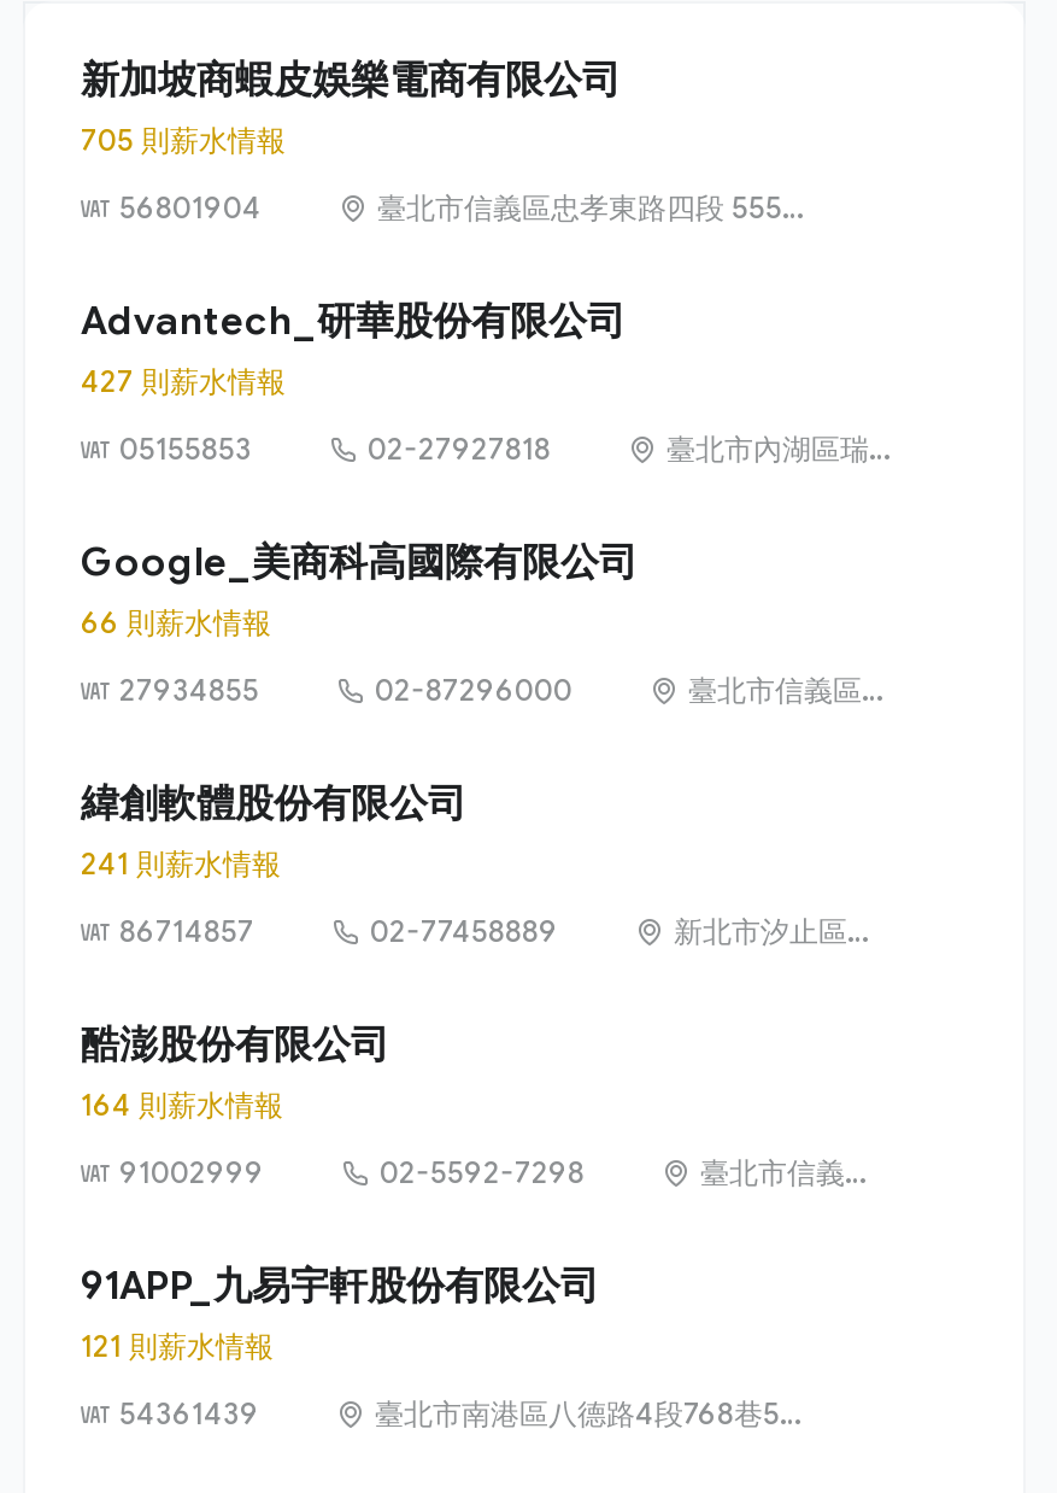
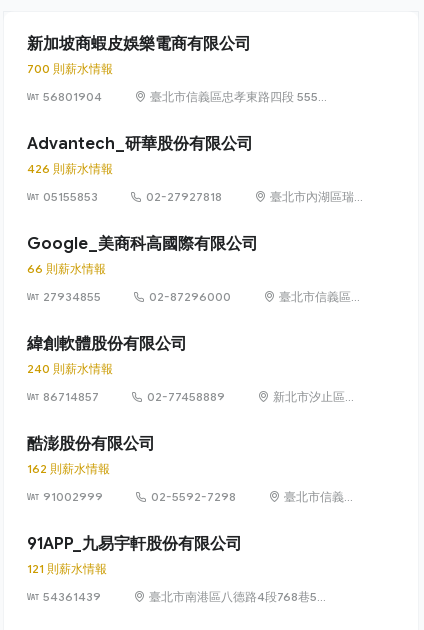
- 705 則薪水情報
+ 700 則薪水情報

- 427 則薪水情報
+ 426 則薪水情報

- 241 則薪水情報
+ 240 則薪水情報

- 164 則薪水情報
+ 162 則薪水情報
